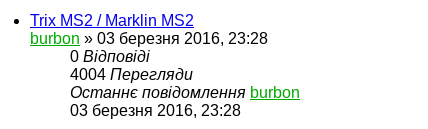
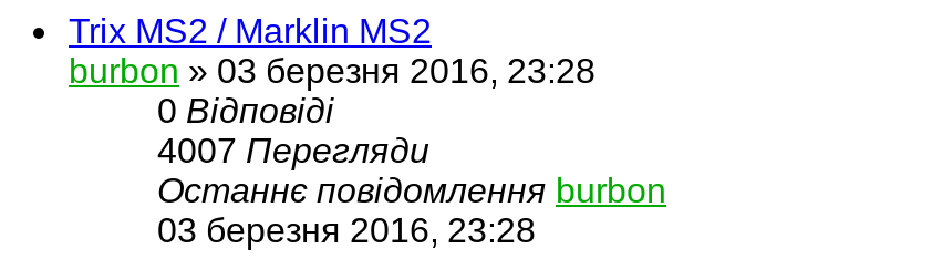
- 4004 Перегляди
+ 4007 Перегляди
